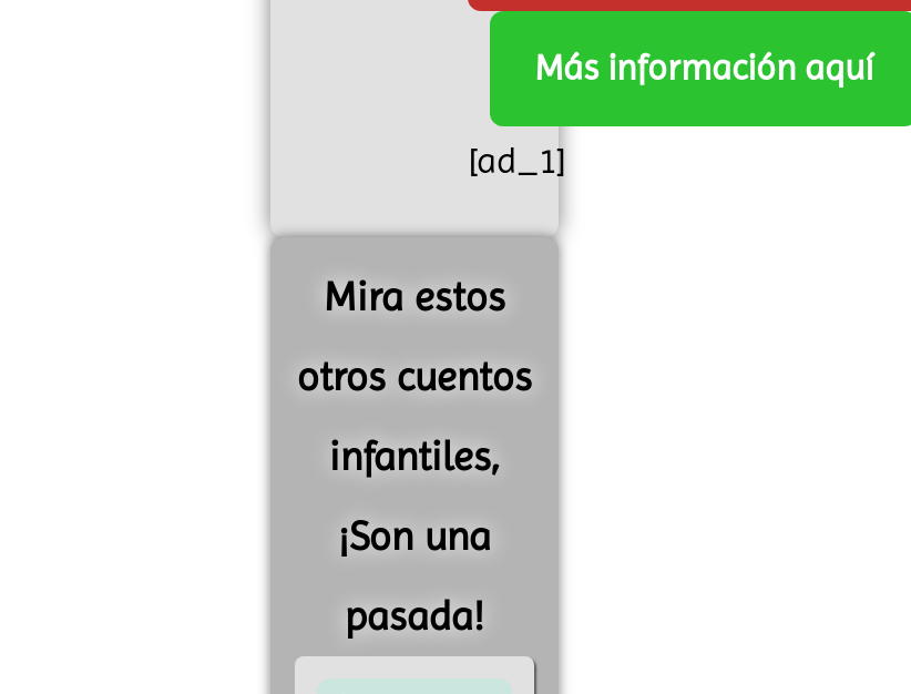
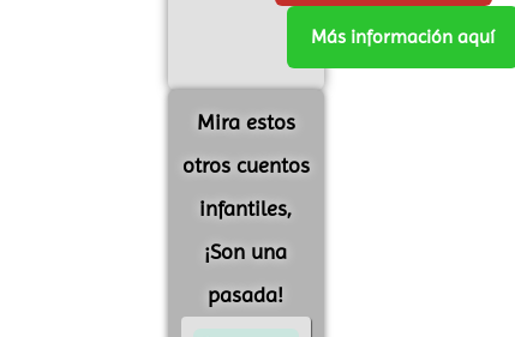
- [ad_1]
